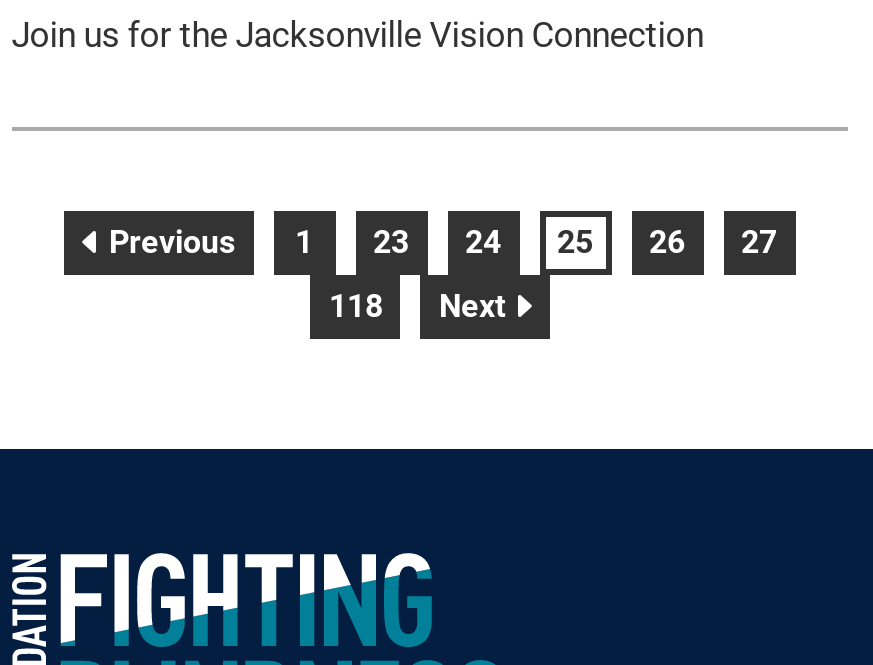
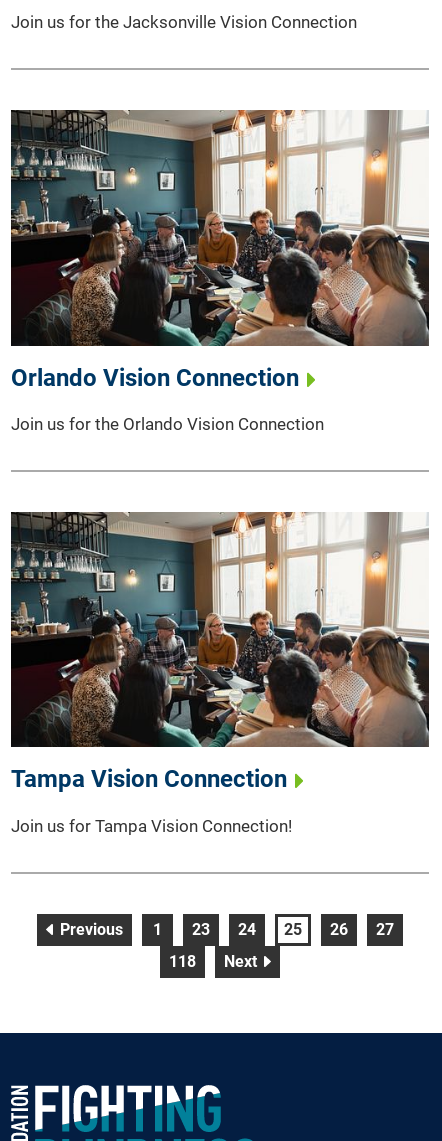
+ [image]
+ Orlando Vision Connection
+ Join us for the Orlando Vision Connection

+ [image]
+ Tampa Vision Connection
+ Join us for Tampa Vision Connection!
